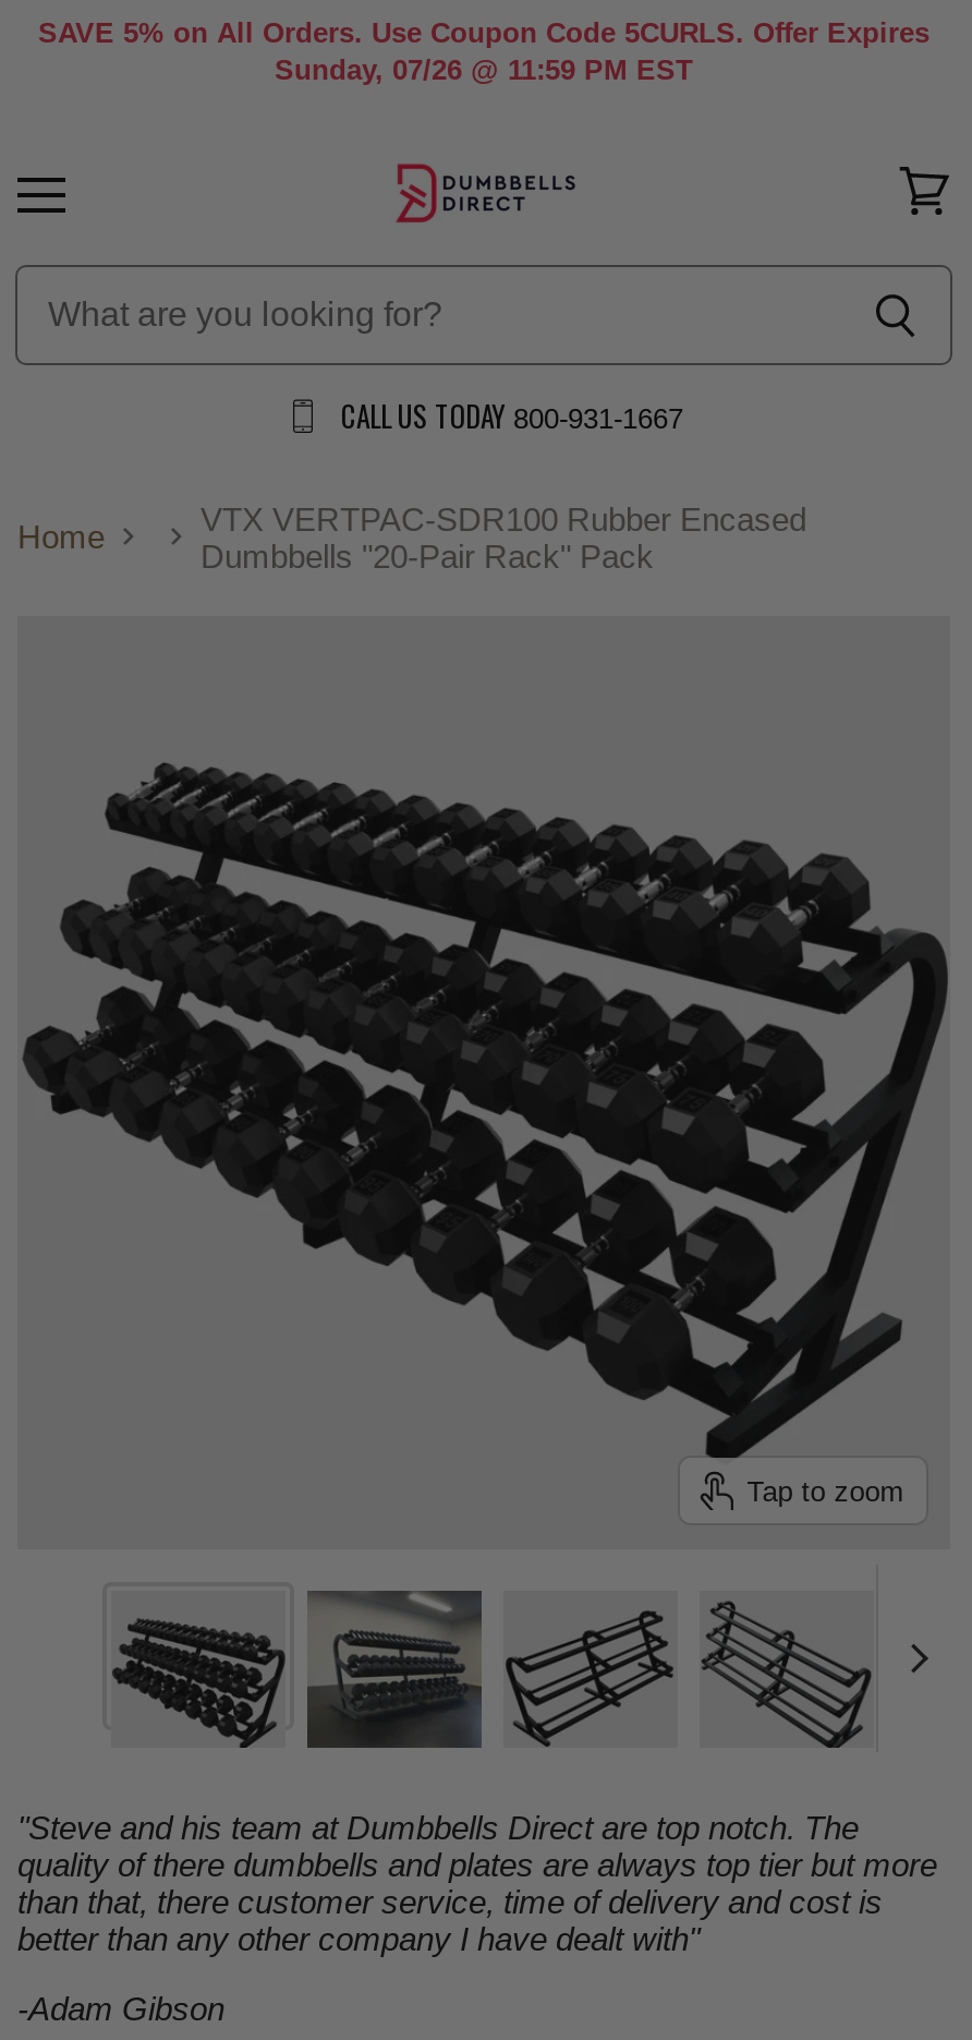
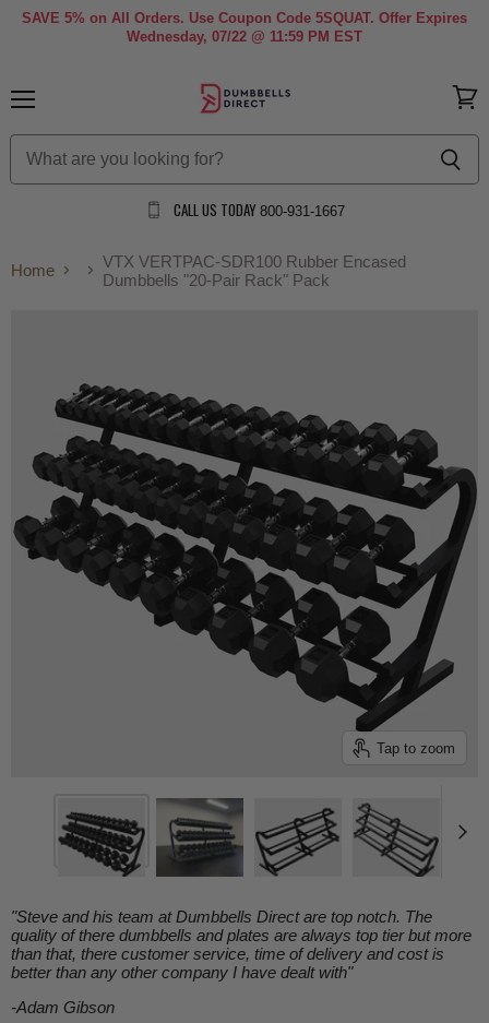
- SAVE 5% on All Orders. Use Coupon Code 5CURLS. Offer Expires
+ SAVE 5% on All Orders. Use Coupon Code 5SQUAT. Offer Expires

- Sunday, 07/26 @ 11:59 PM EST
+ Wednesday, 07/22 @ 11:59 PM EST
